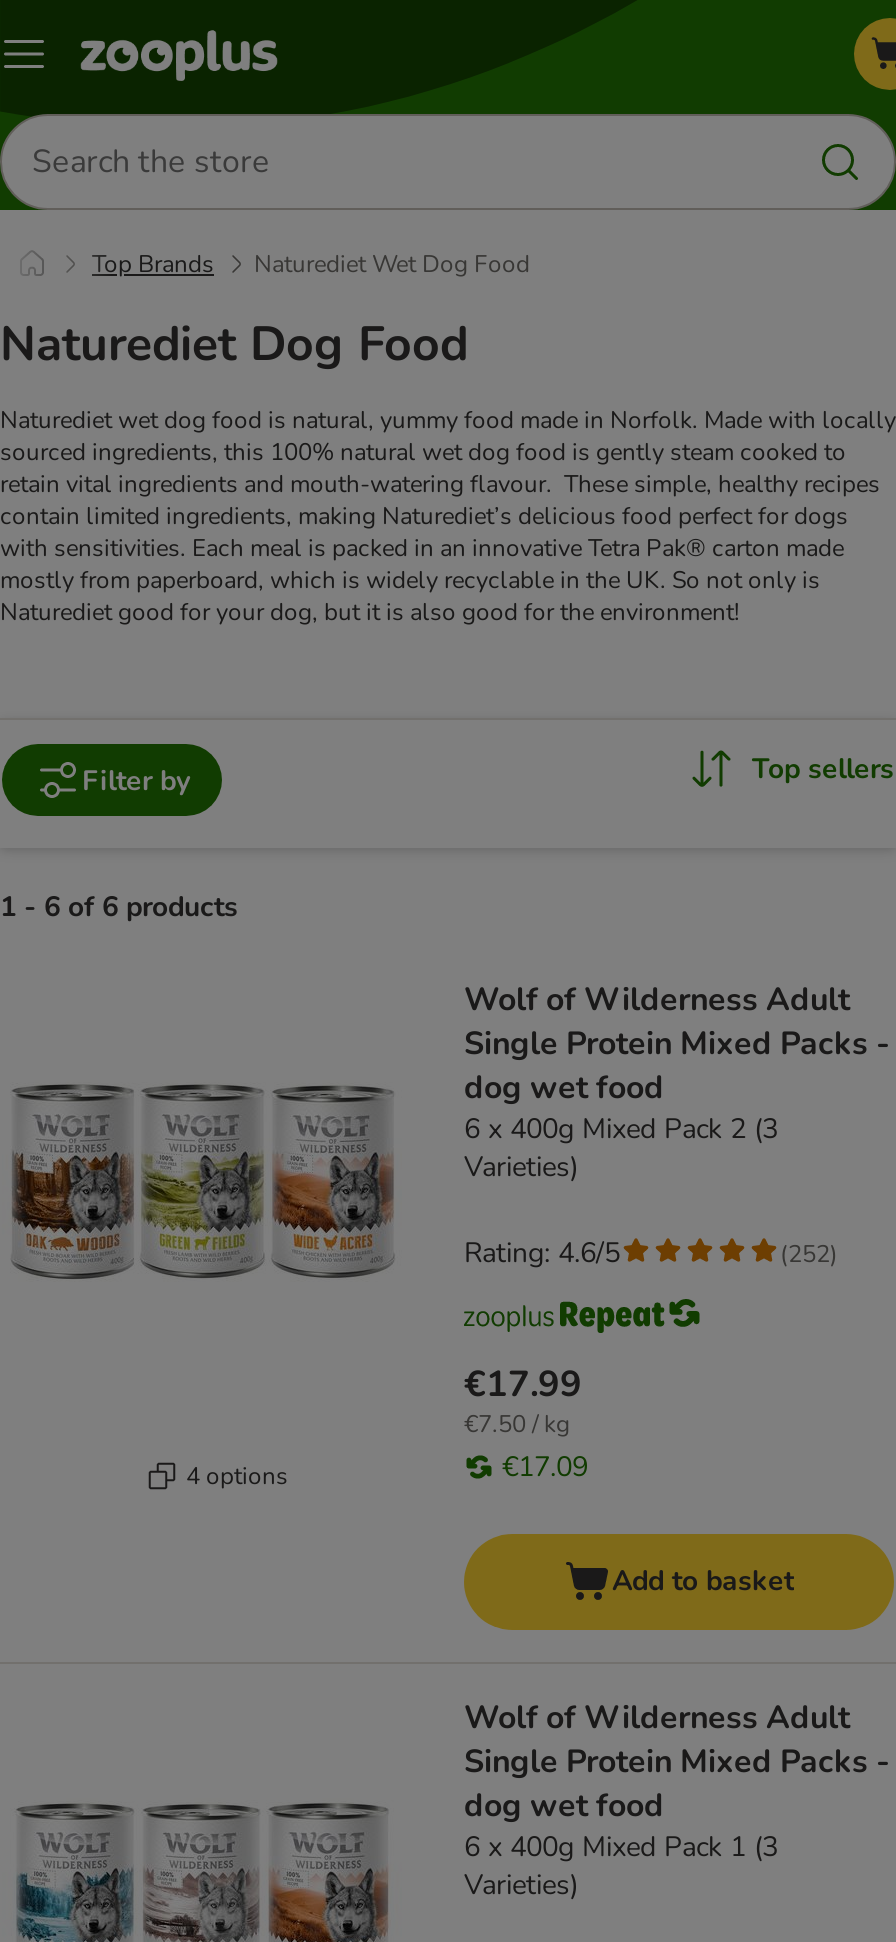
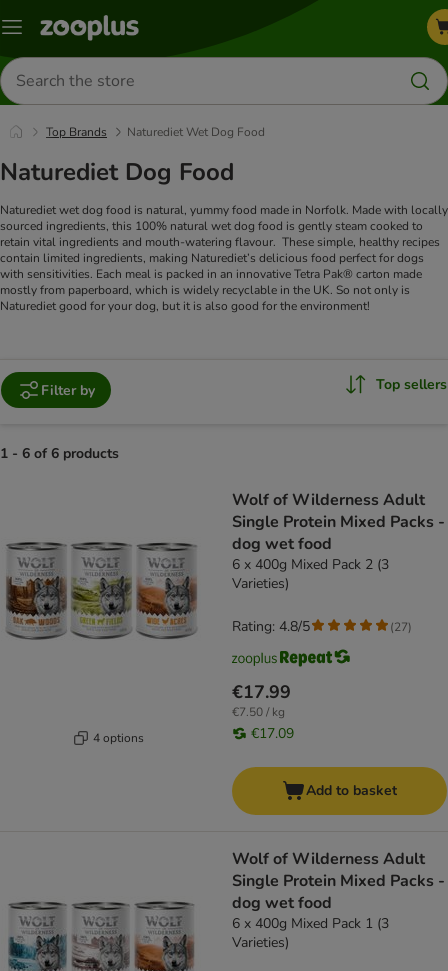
- Rating: 4.6/5
+ Rating: 4.8/5

- (252)
+ (27)
